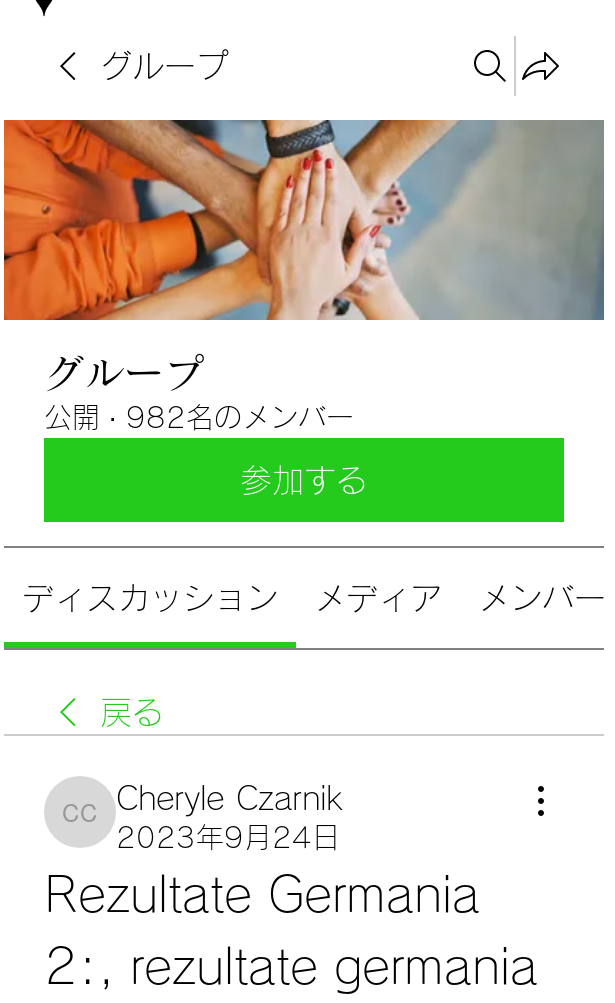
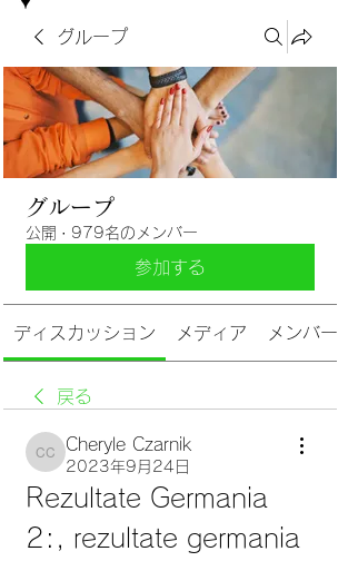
- 公開 · 982名のメンバー
+ 公開 · 979名のメンバー
